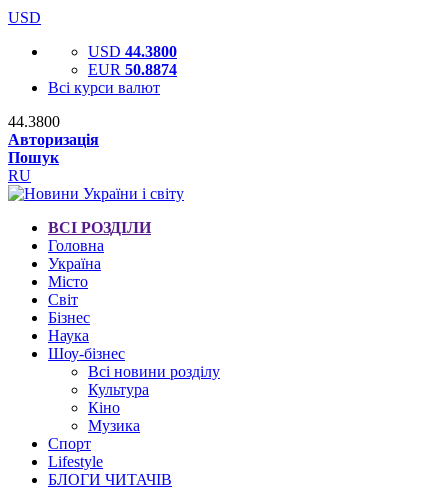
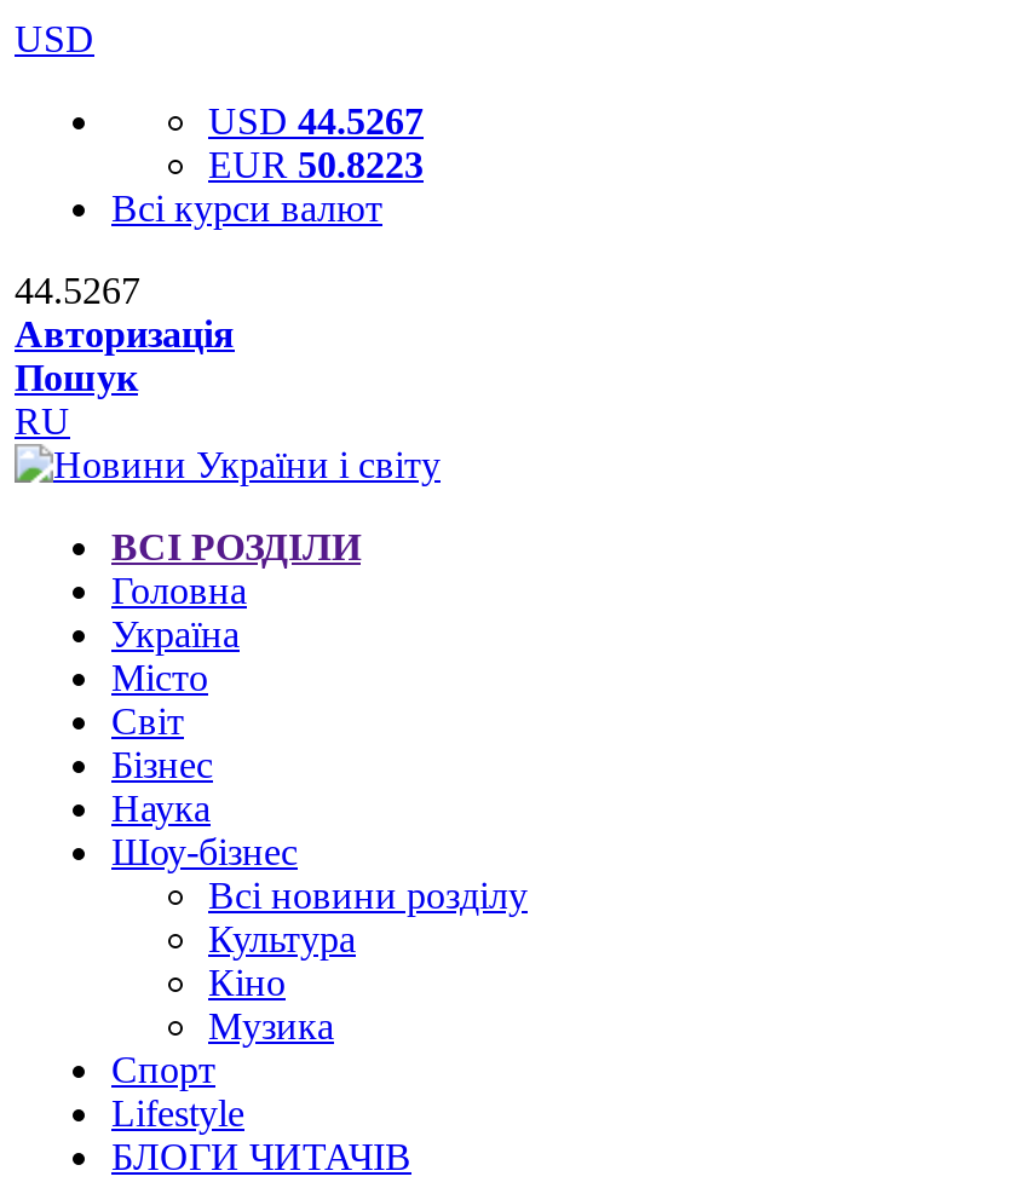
- USD 44.3800
+ USD 44.5267

- EUR 50.8874
+ EUR 50.8223

- 44.3800
+ 44.5267
